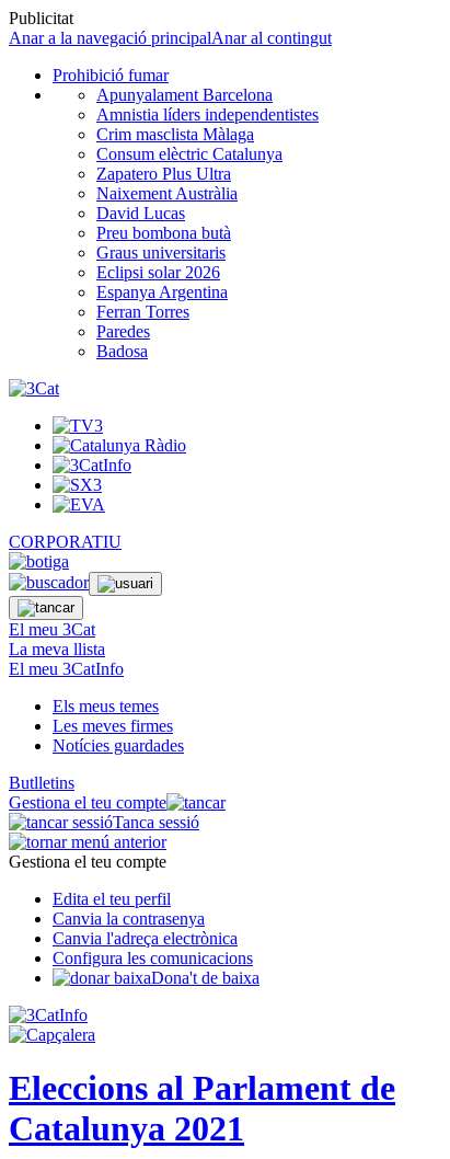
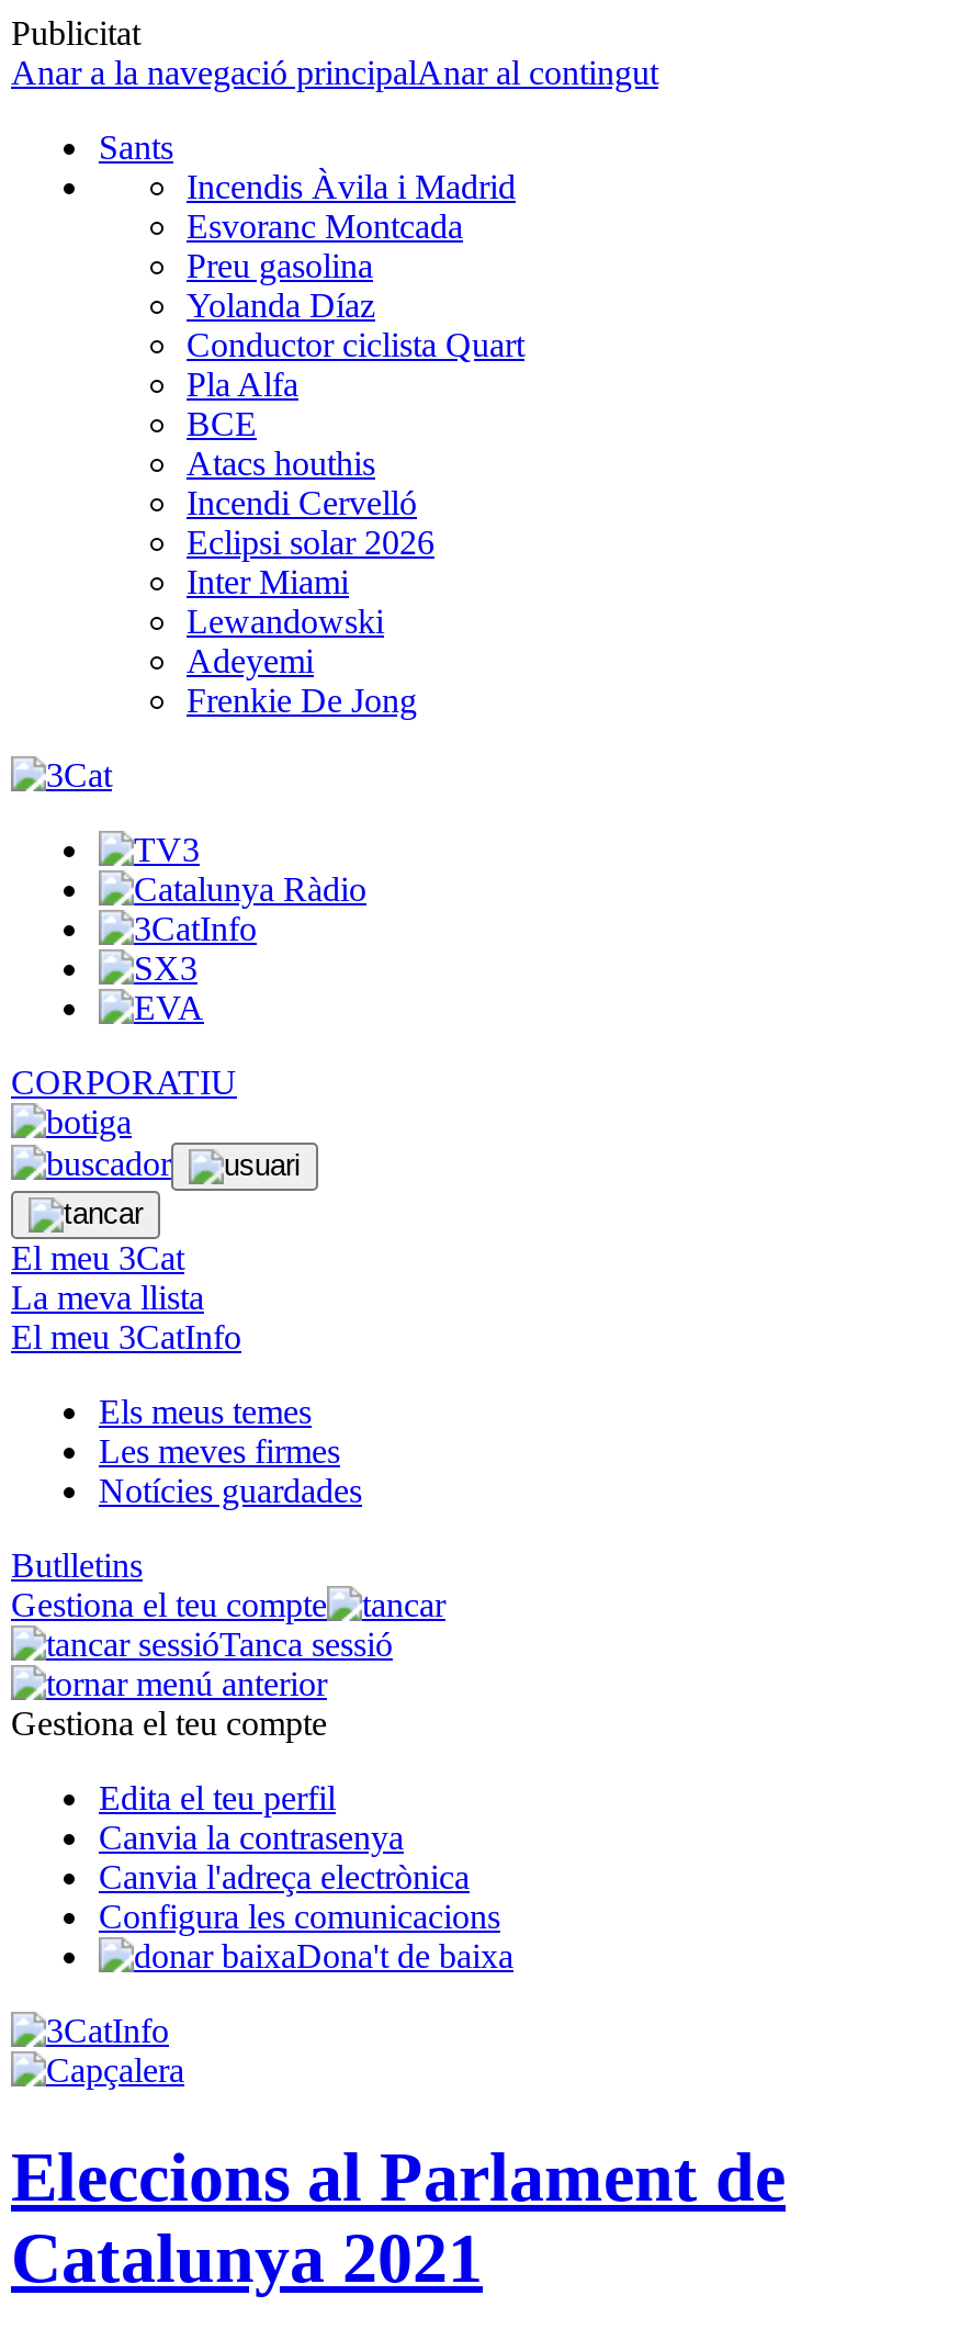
- Prohibició fumar
- Apunyalament Barcelona
- Amnistia líders independentistes
- Crim masclista Màlaga
- Consum elèctric Catalunya
- Zapatero Plus Ultra
- Naixement Austràlia
- David Lucas
- Preu bombona butà
- Graus universitaris
+ Sants
+ Incendis Àvila i Madrid
+ Esvoranc Montcada
+ Preu gasolina
+ Yolanda Díaz
+ Conductor ciclista Quart
+ Pla Alfa
+ BCE
+ Atacs houthis
+ Incendi Cervelló

- Espanya Argentina
- Ferran Torres
- Paredes
- Badosa
+ Inter Miami
+ Lewandowski
+ Adeyemi
+ Frenkie De Jong
